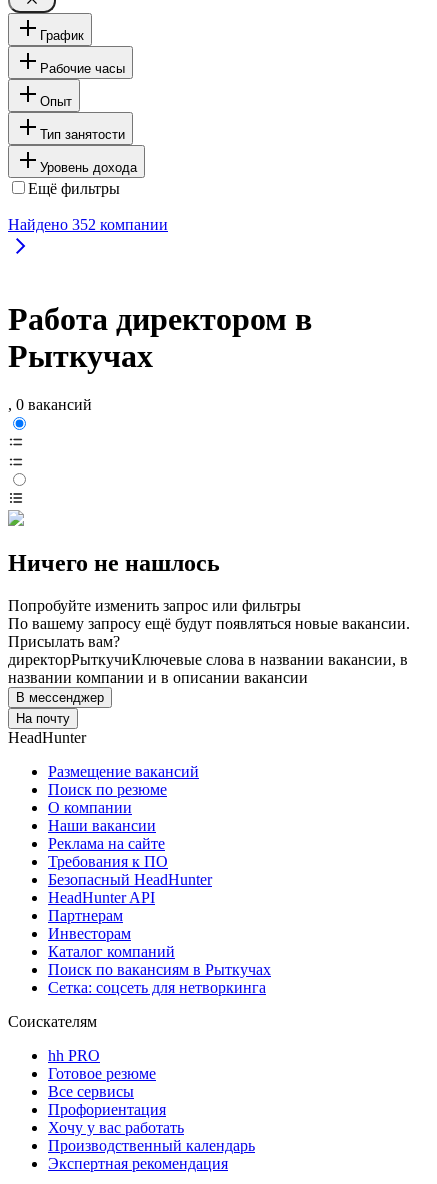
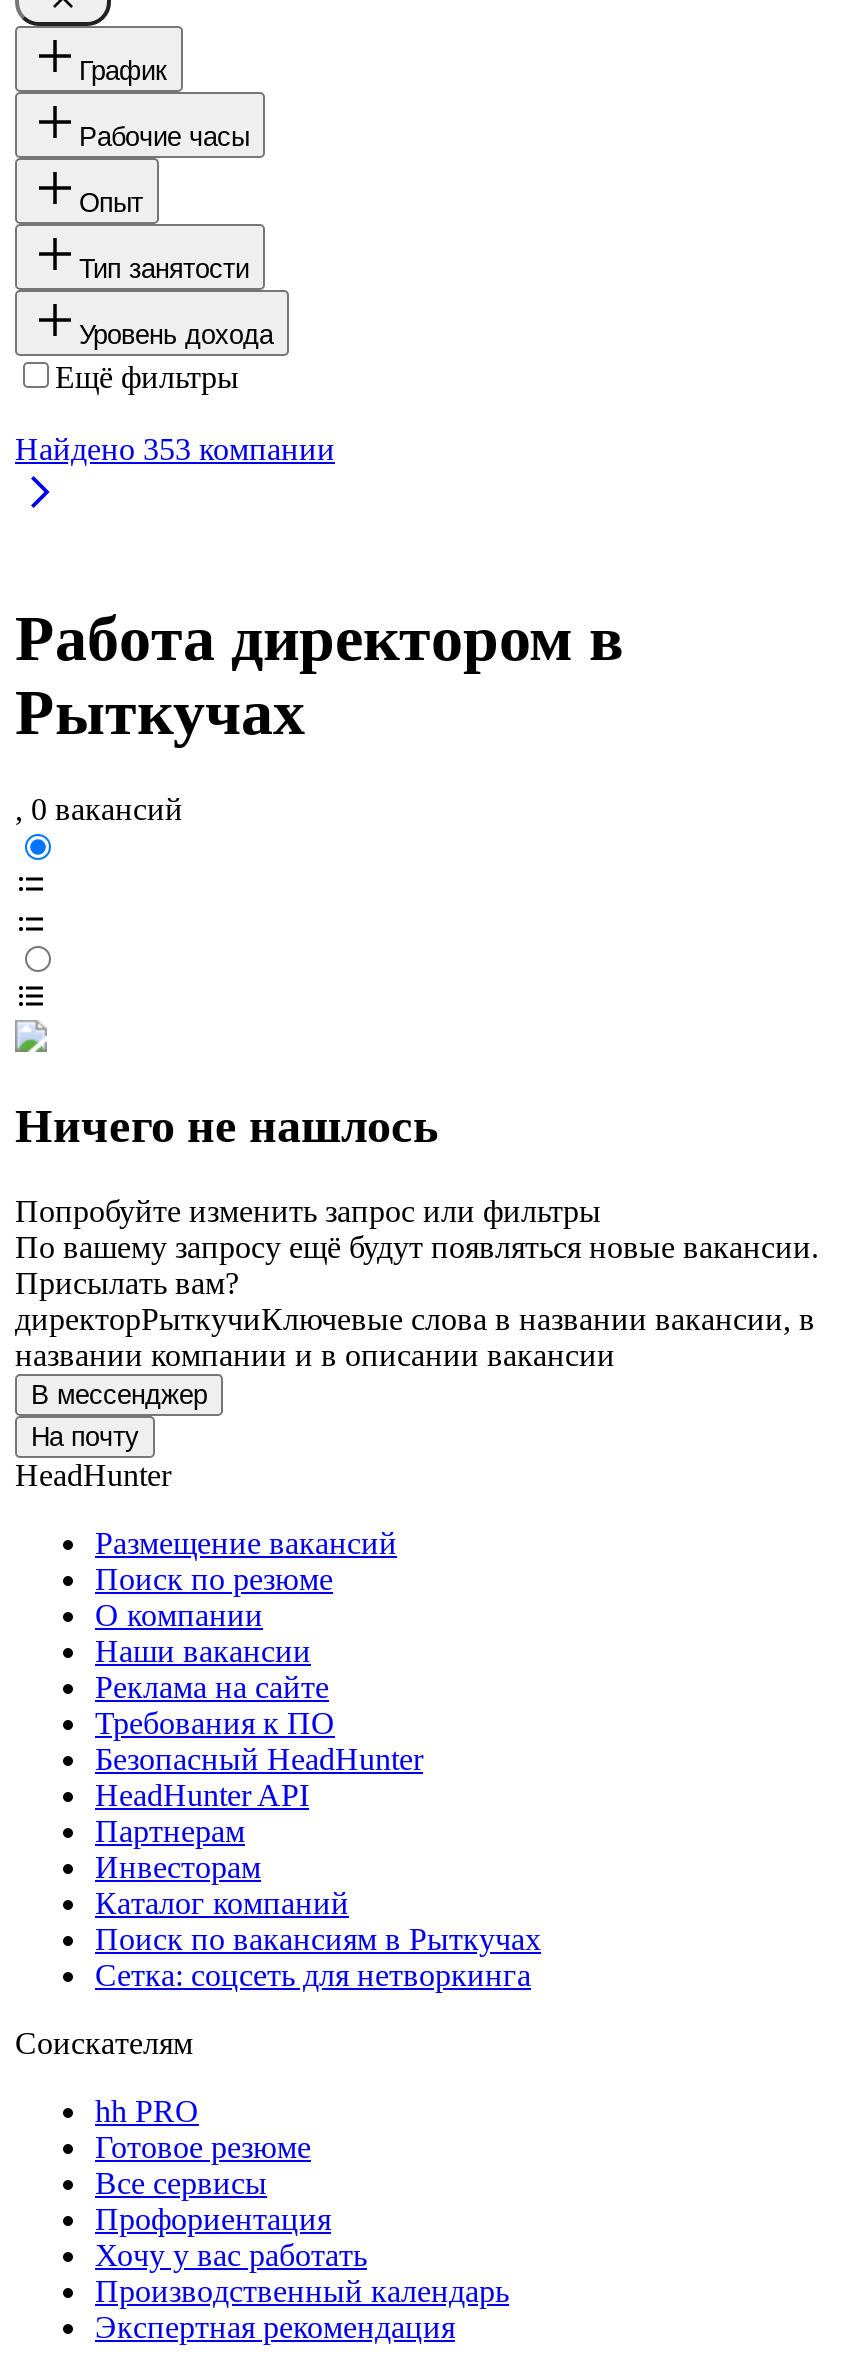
- Найдено 352 компании
+ Найдено 353 компании
